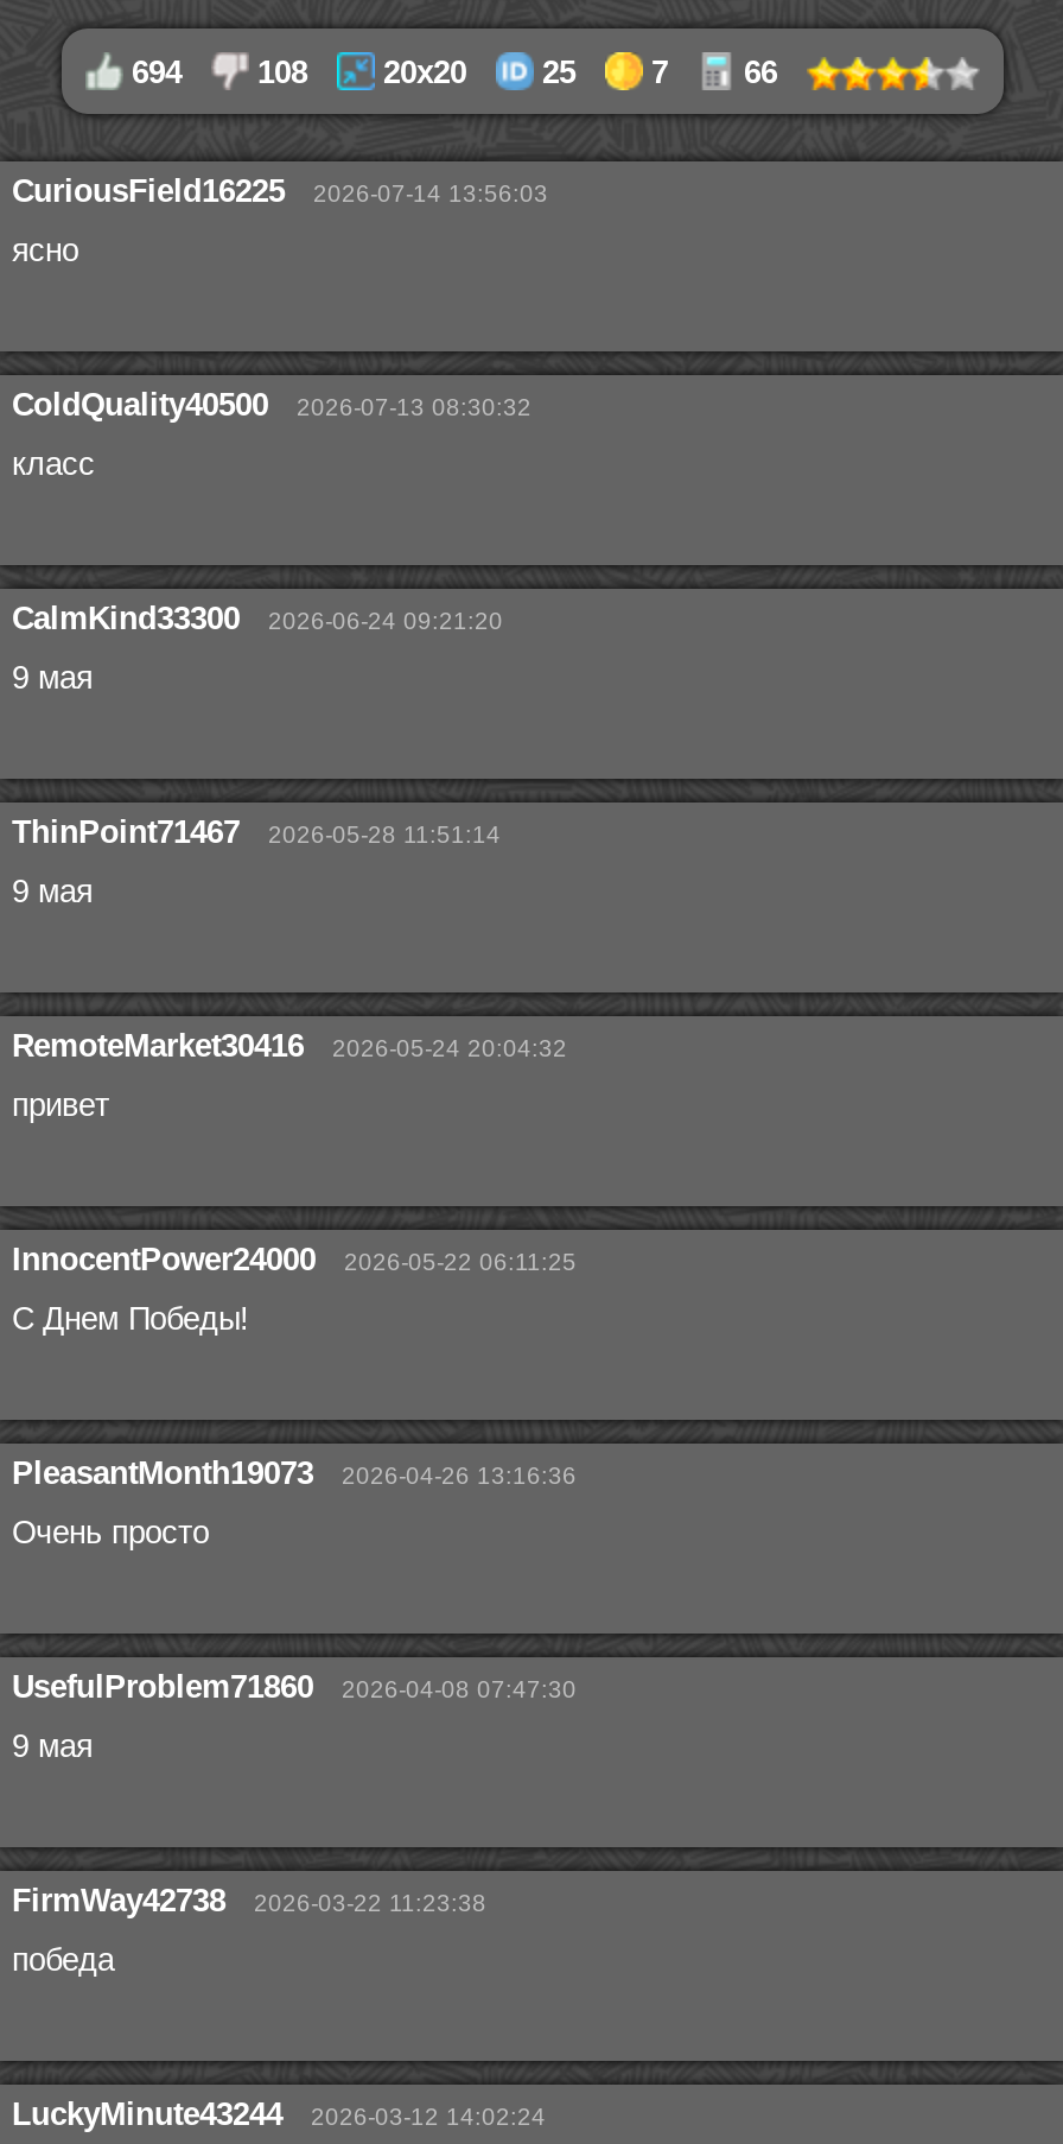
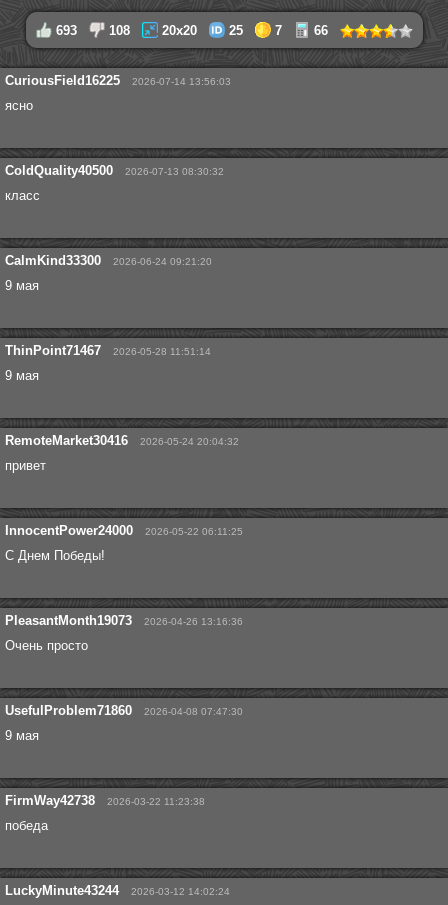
- 694
+ 693
